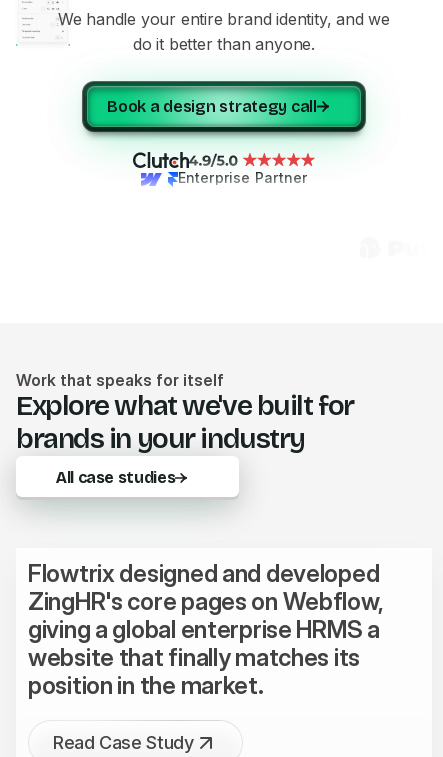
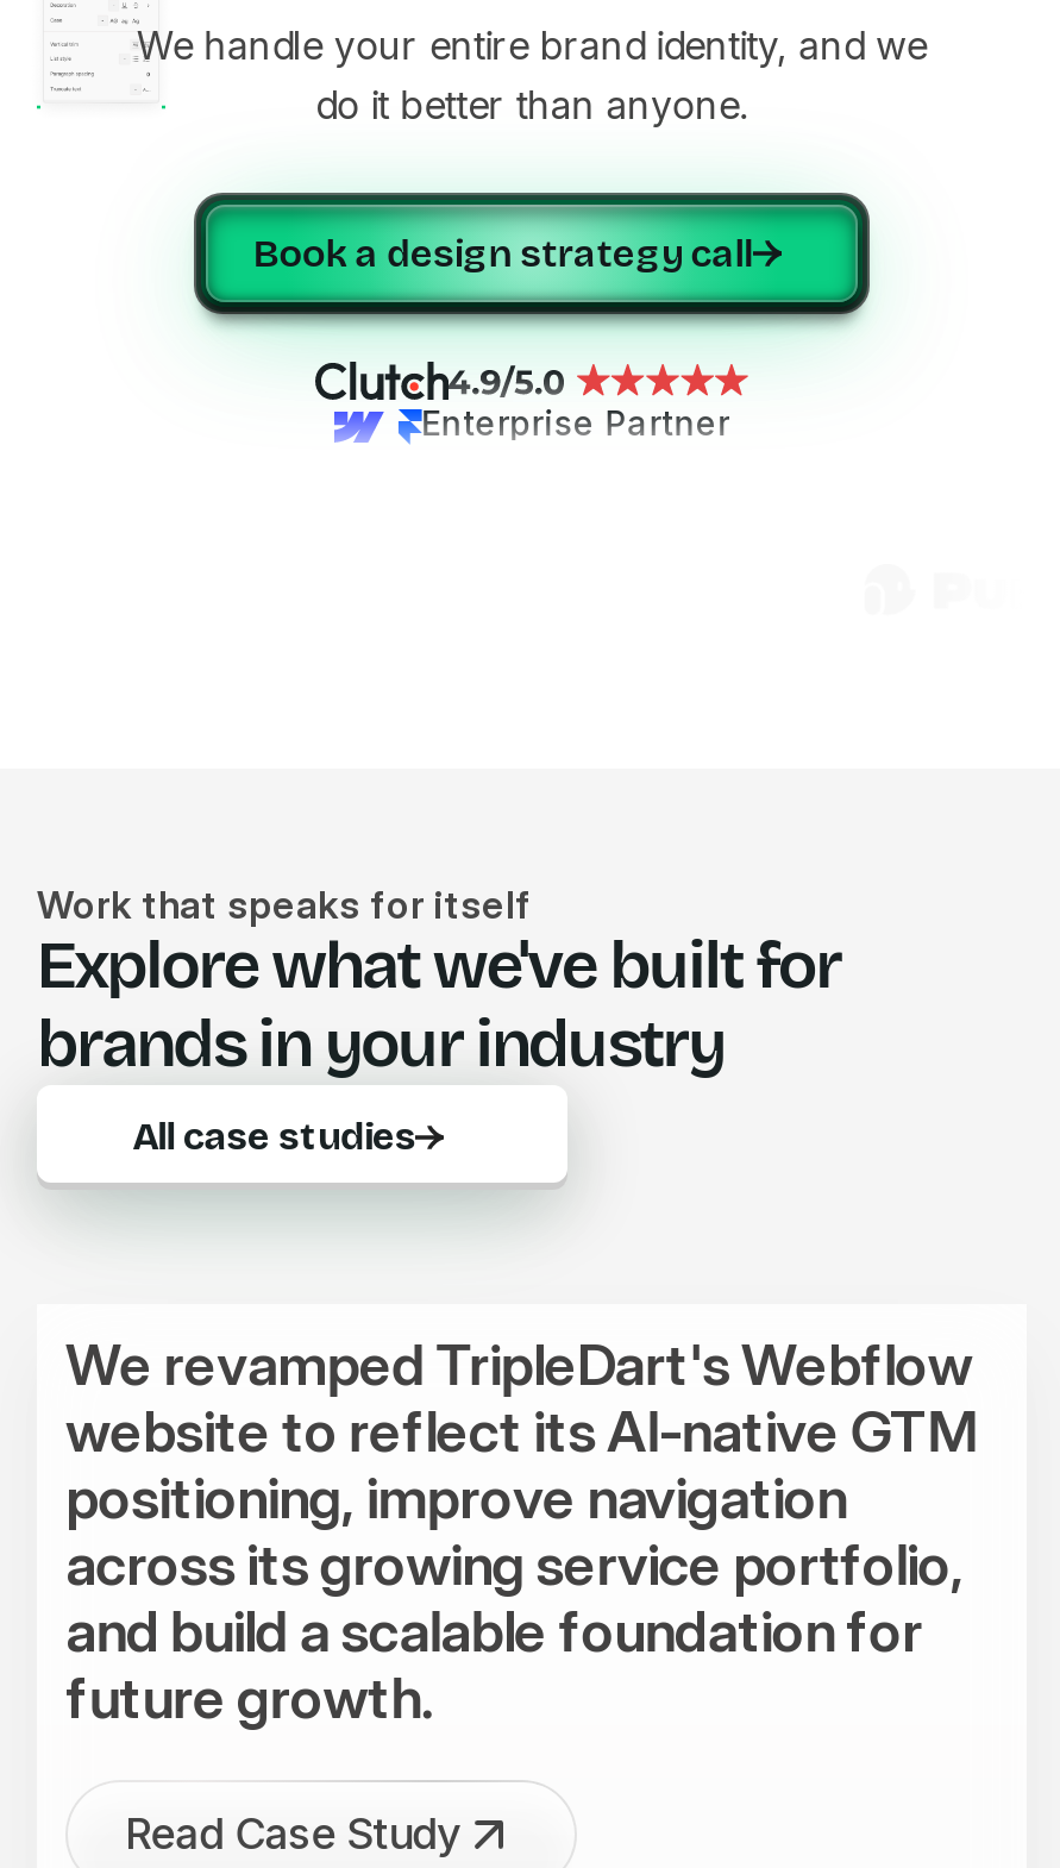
- Flowtrix designed and developed
- ZingHR's core pages on Webflow,
- giving a global enterprise HRMS a
- website that finally matches its
- position in the market.
+ We revamped TripleDart's Webflow
+ website to reflect its AI-native GTM
+ positioning, improve navigation
+ across its growing service portfolio,
+ and build a scalable foundation for
+ future growth.
